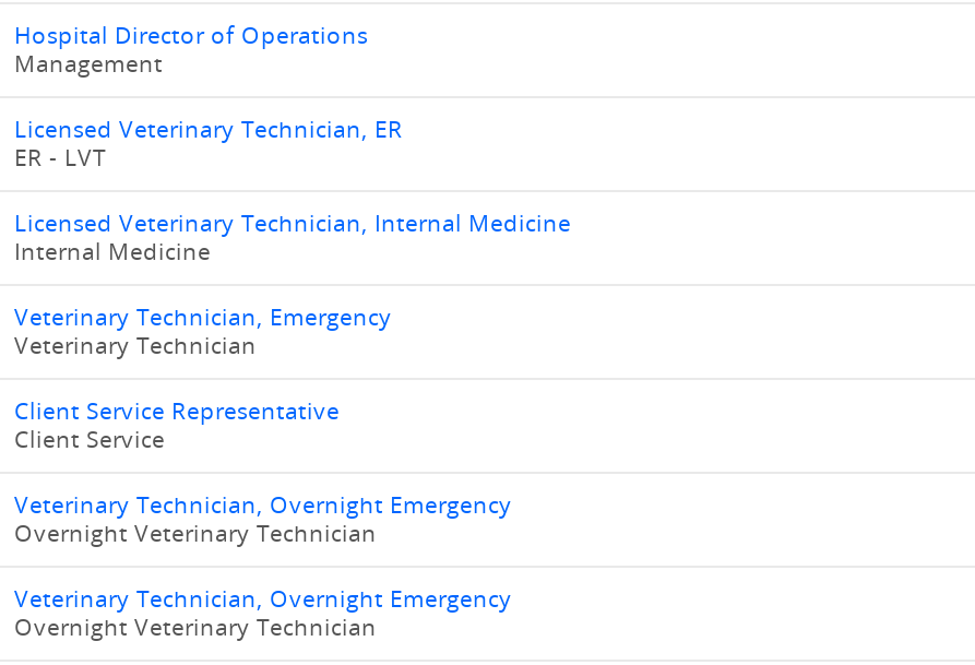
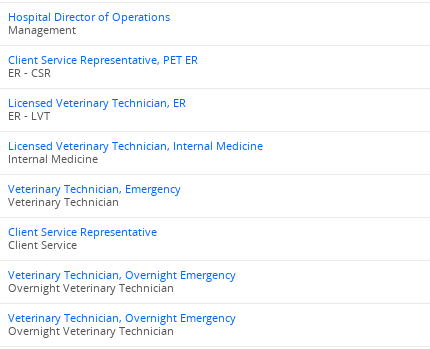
+ Client Service Representative, PET ER
+ ER - CSR
